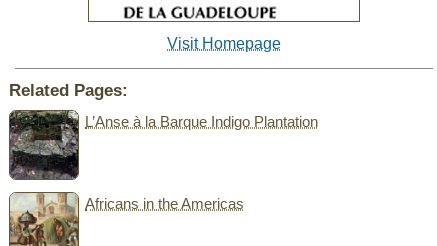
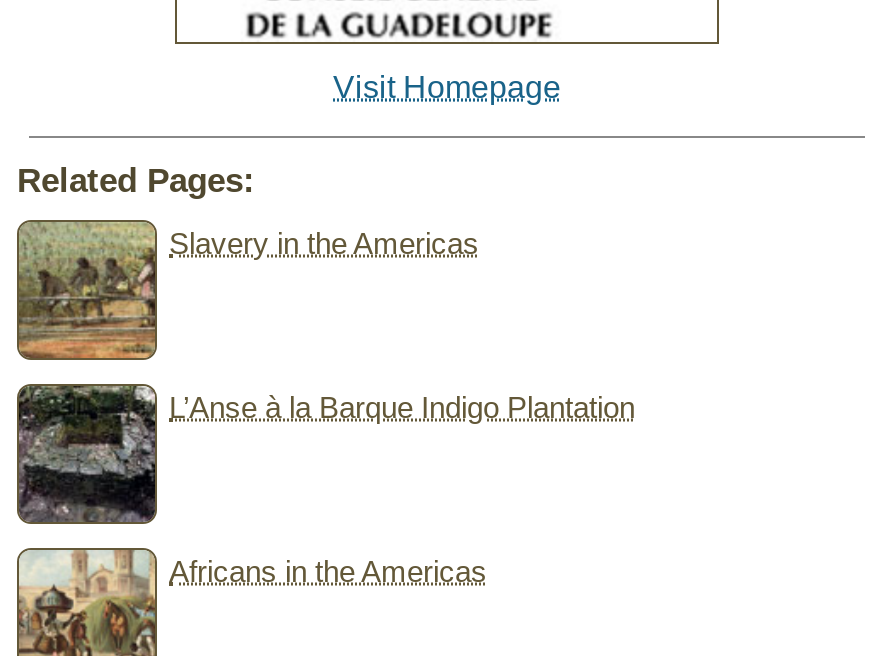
+ [image]
+ Slavery in the Americas
